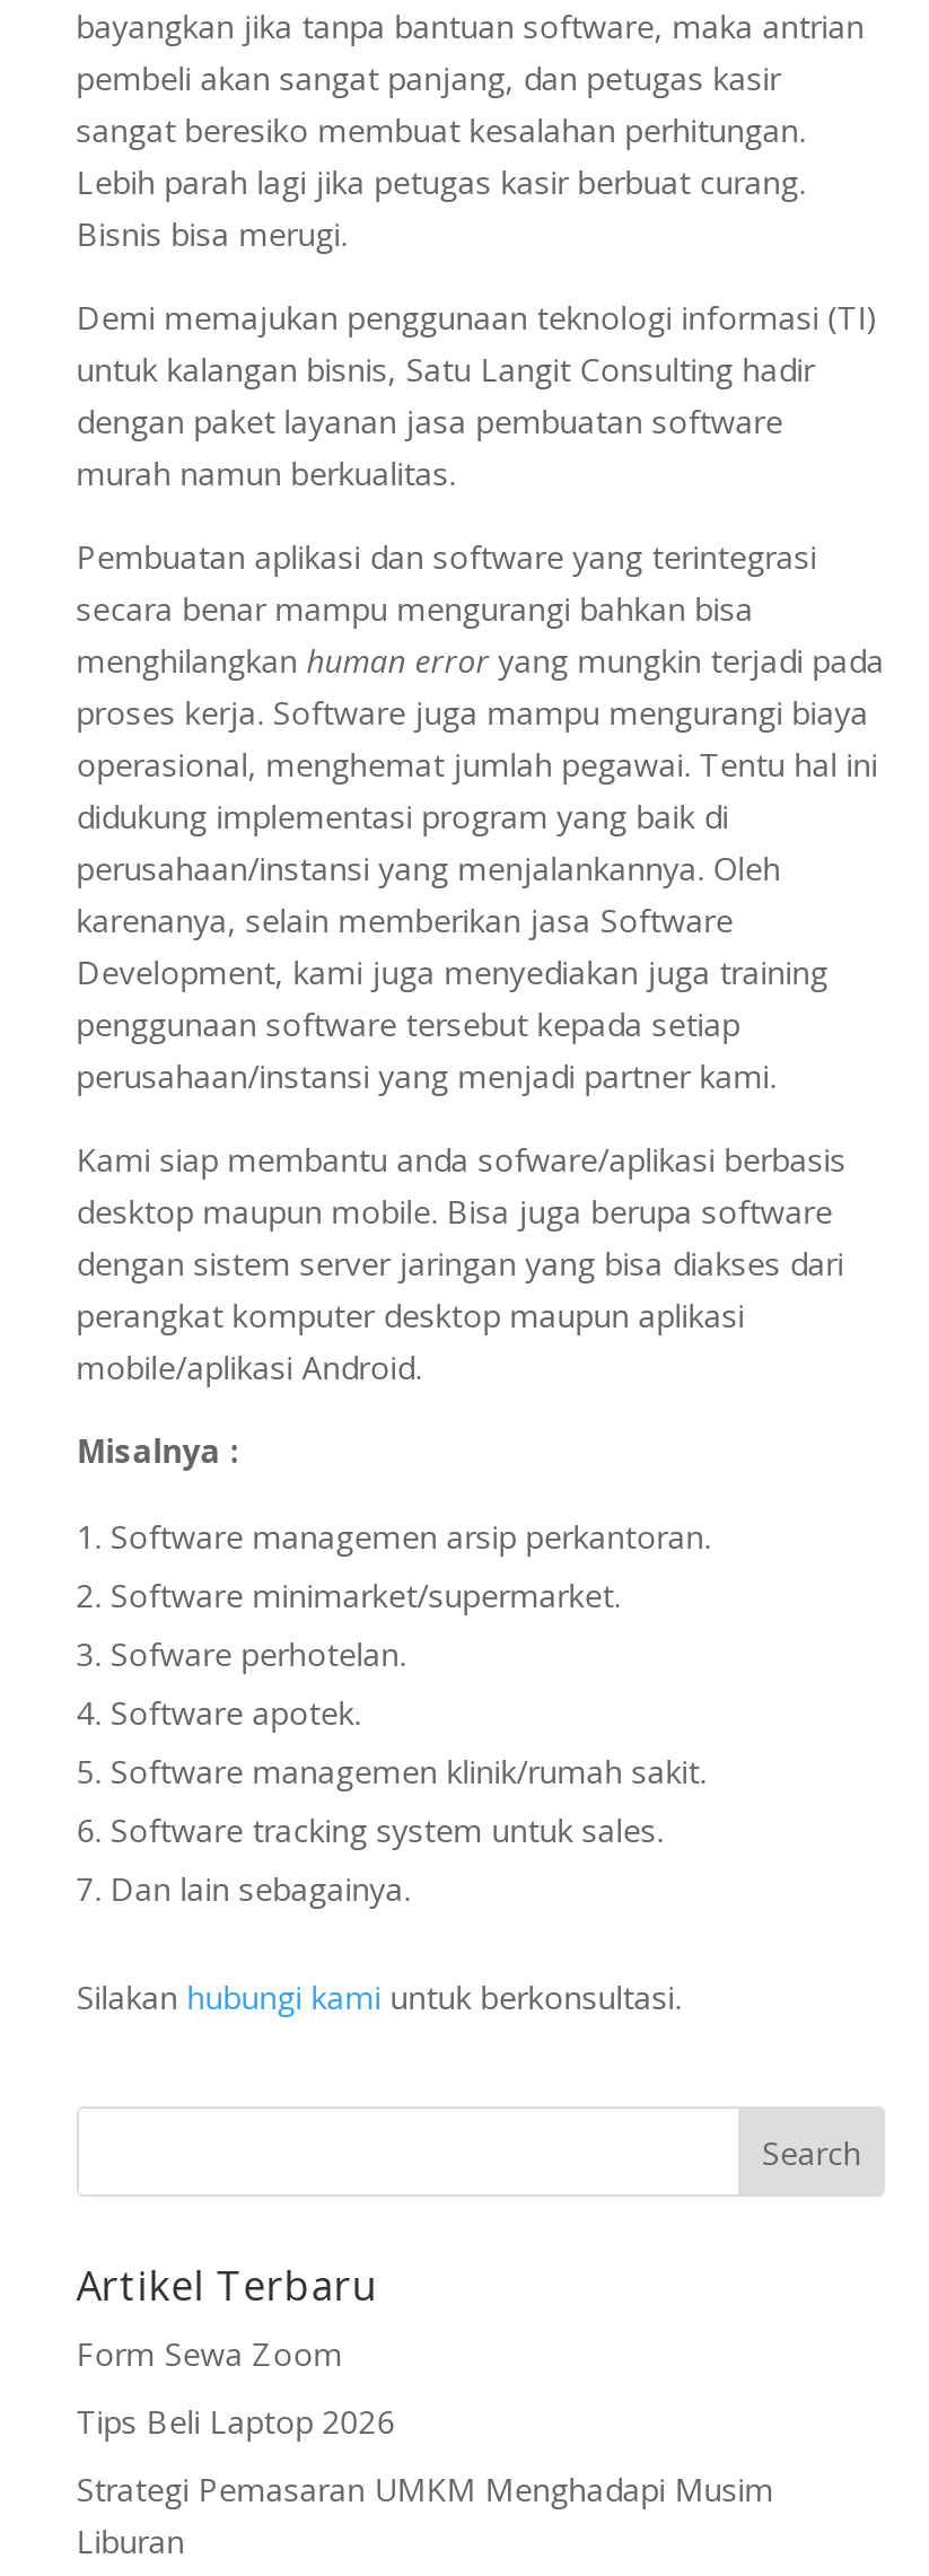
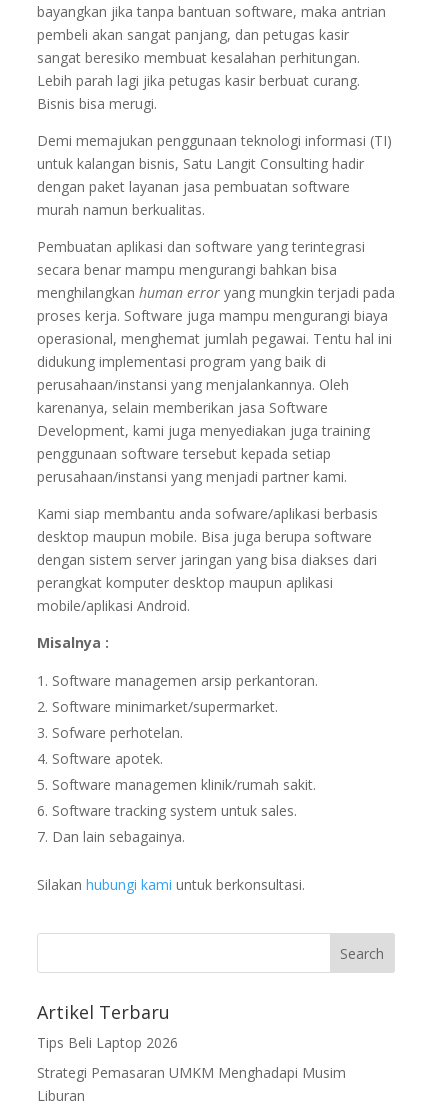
- Form Sewa Zoom
